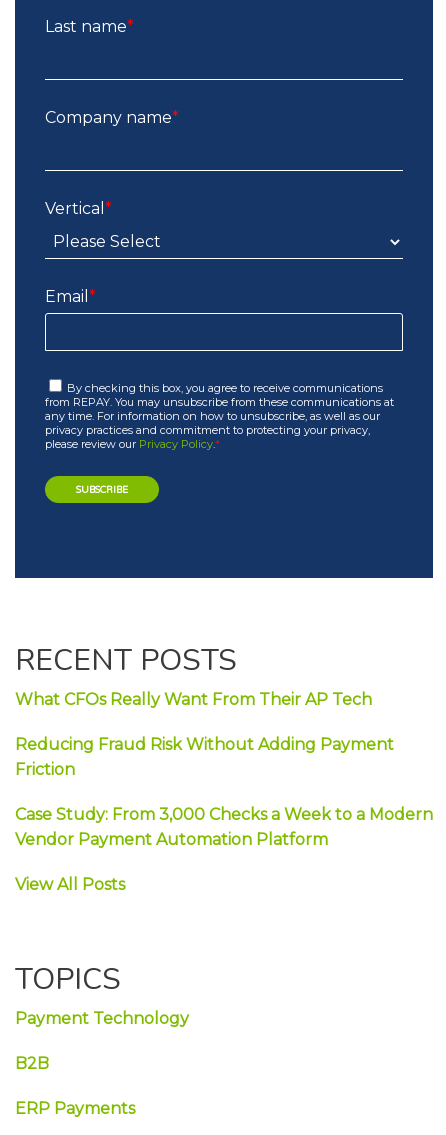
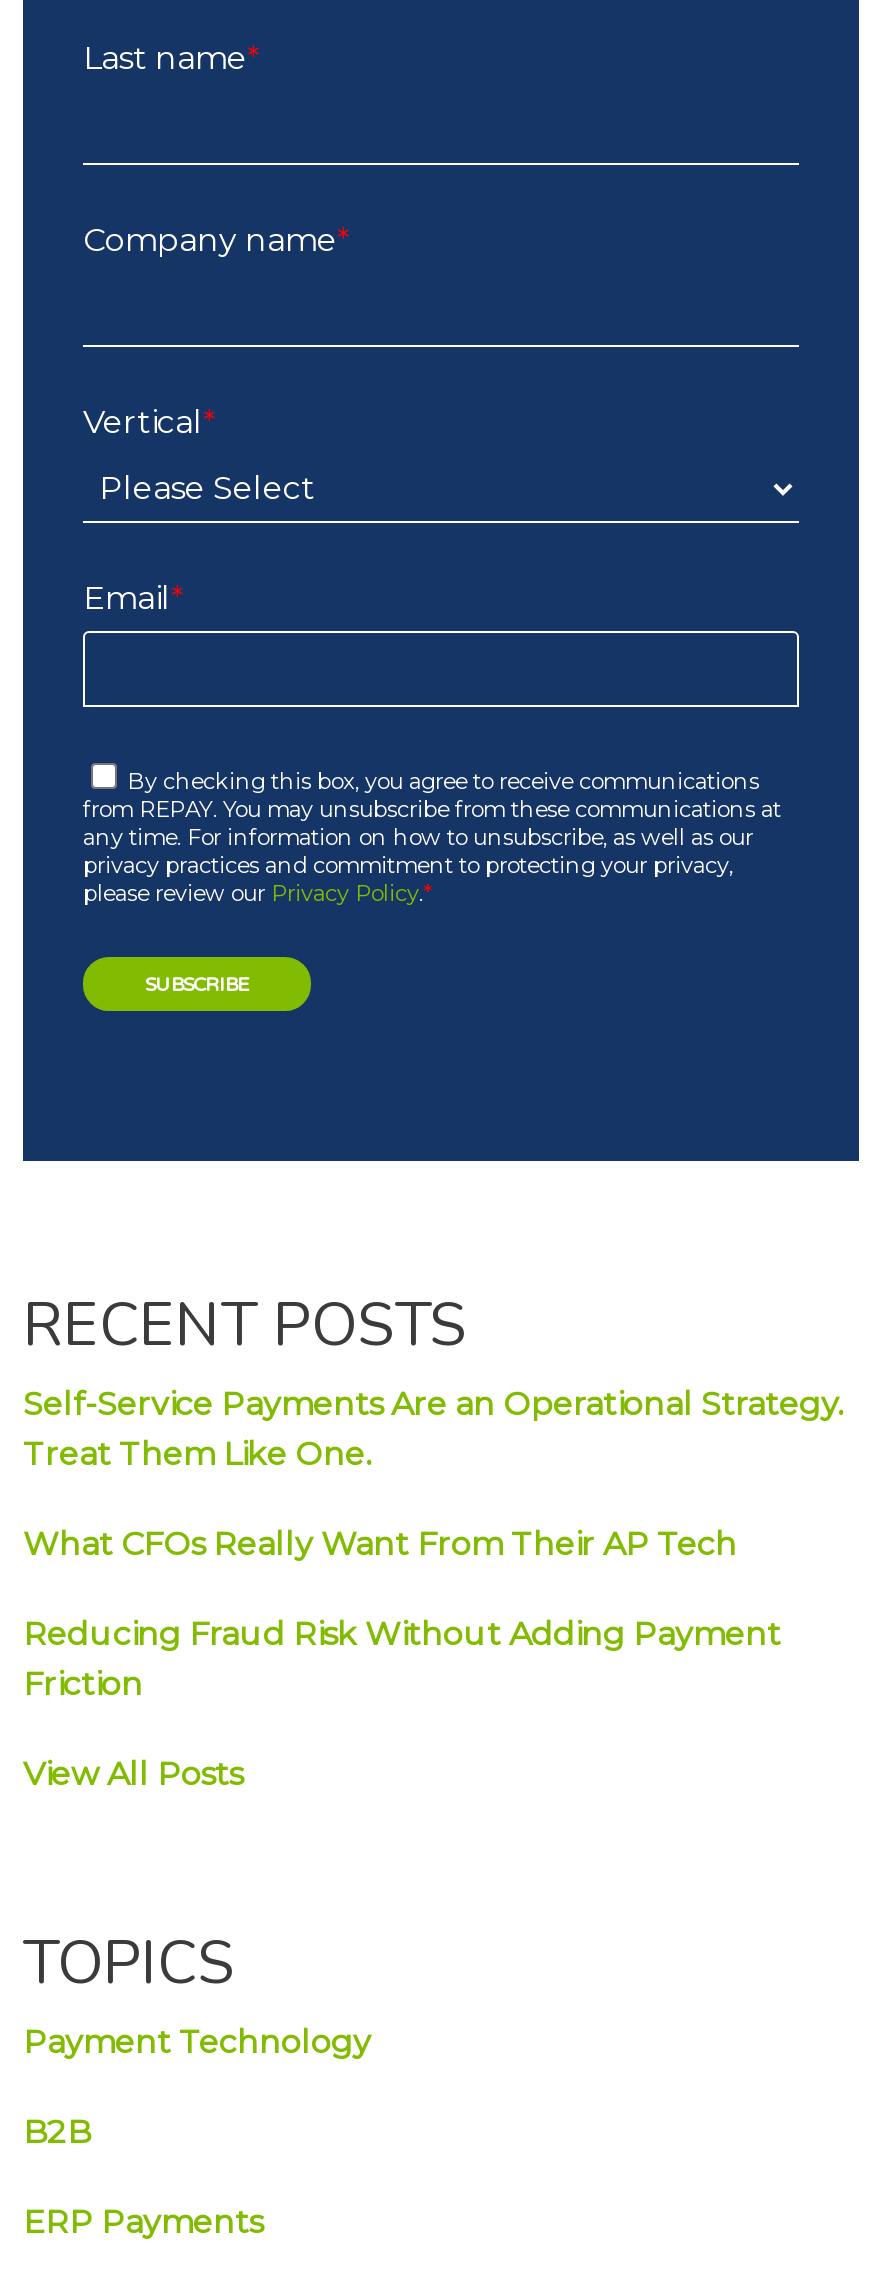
+ Self-Service Payments Are an Operational Strategy.
+ Treat Them Like One.

moved down: What CFOs Really Want From Their AP Tech | Reducing Fraud Risk Without Adding Payment | Friction

- Case Study: From 3,000 Checks a Week to a Modern
- Vendor Payment Automation Platform
